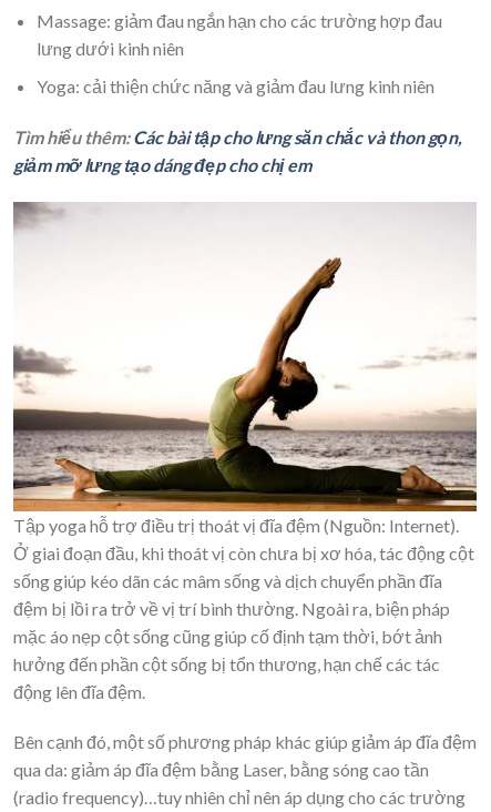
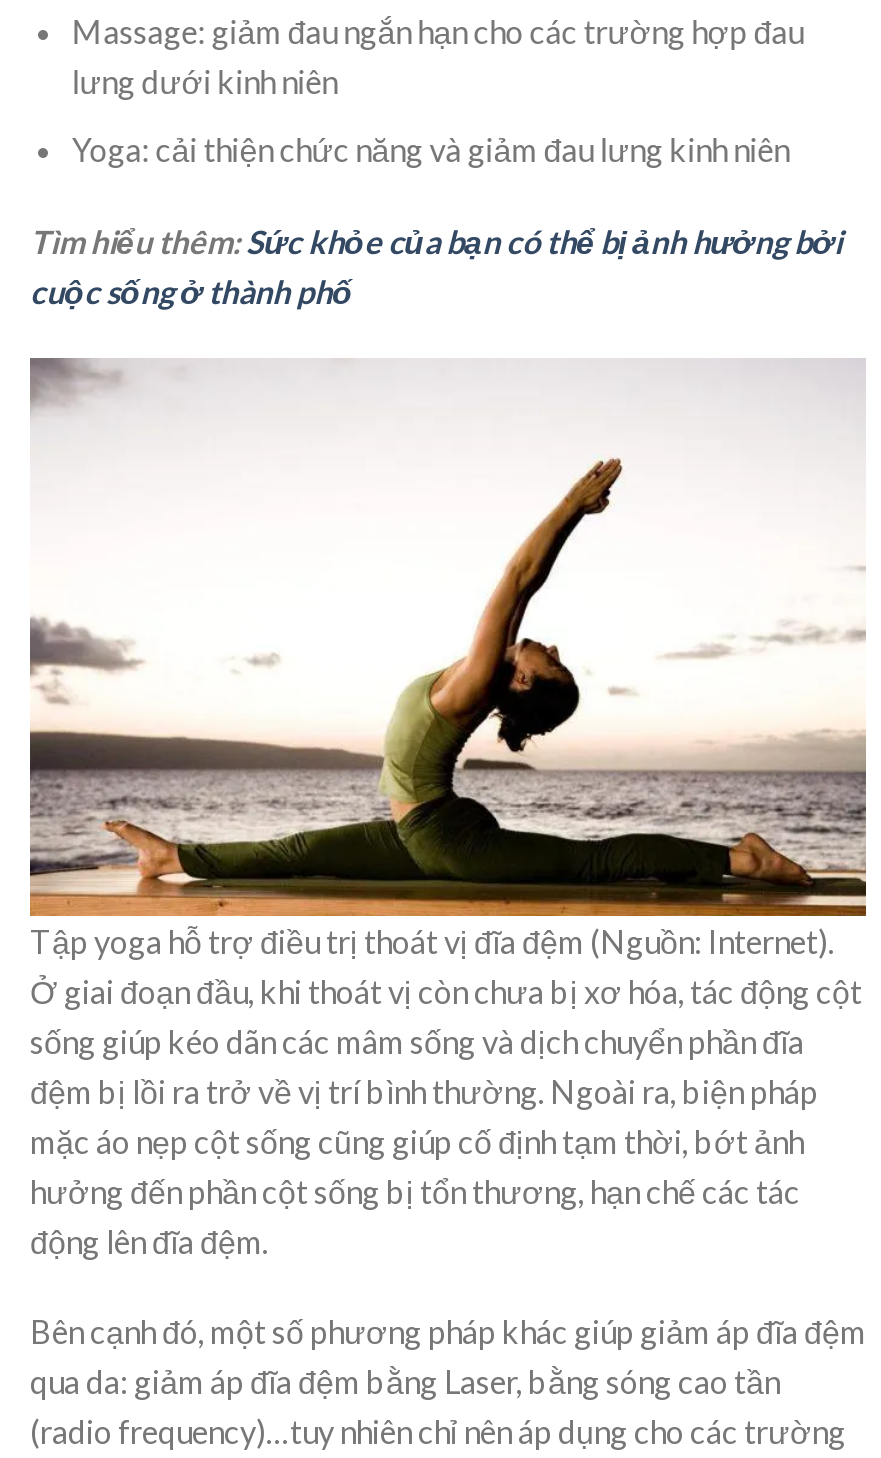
- Tìm hiểu thêm:Các bài tập cho lưng săn chắc và thon gọn,
- giảm mỡ lưng tạo dáng đẹp cho chị em
+ Tìm hiểu thêm:Sức khỏe của bạn có thể bị ảnh hưởng bởi
+ cuộc sống ở thành phố
